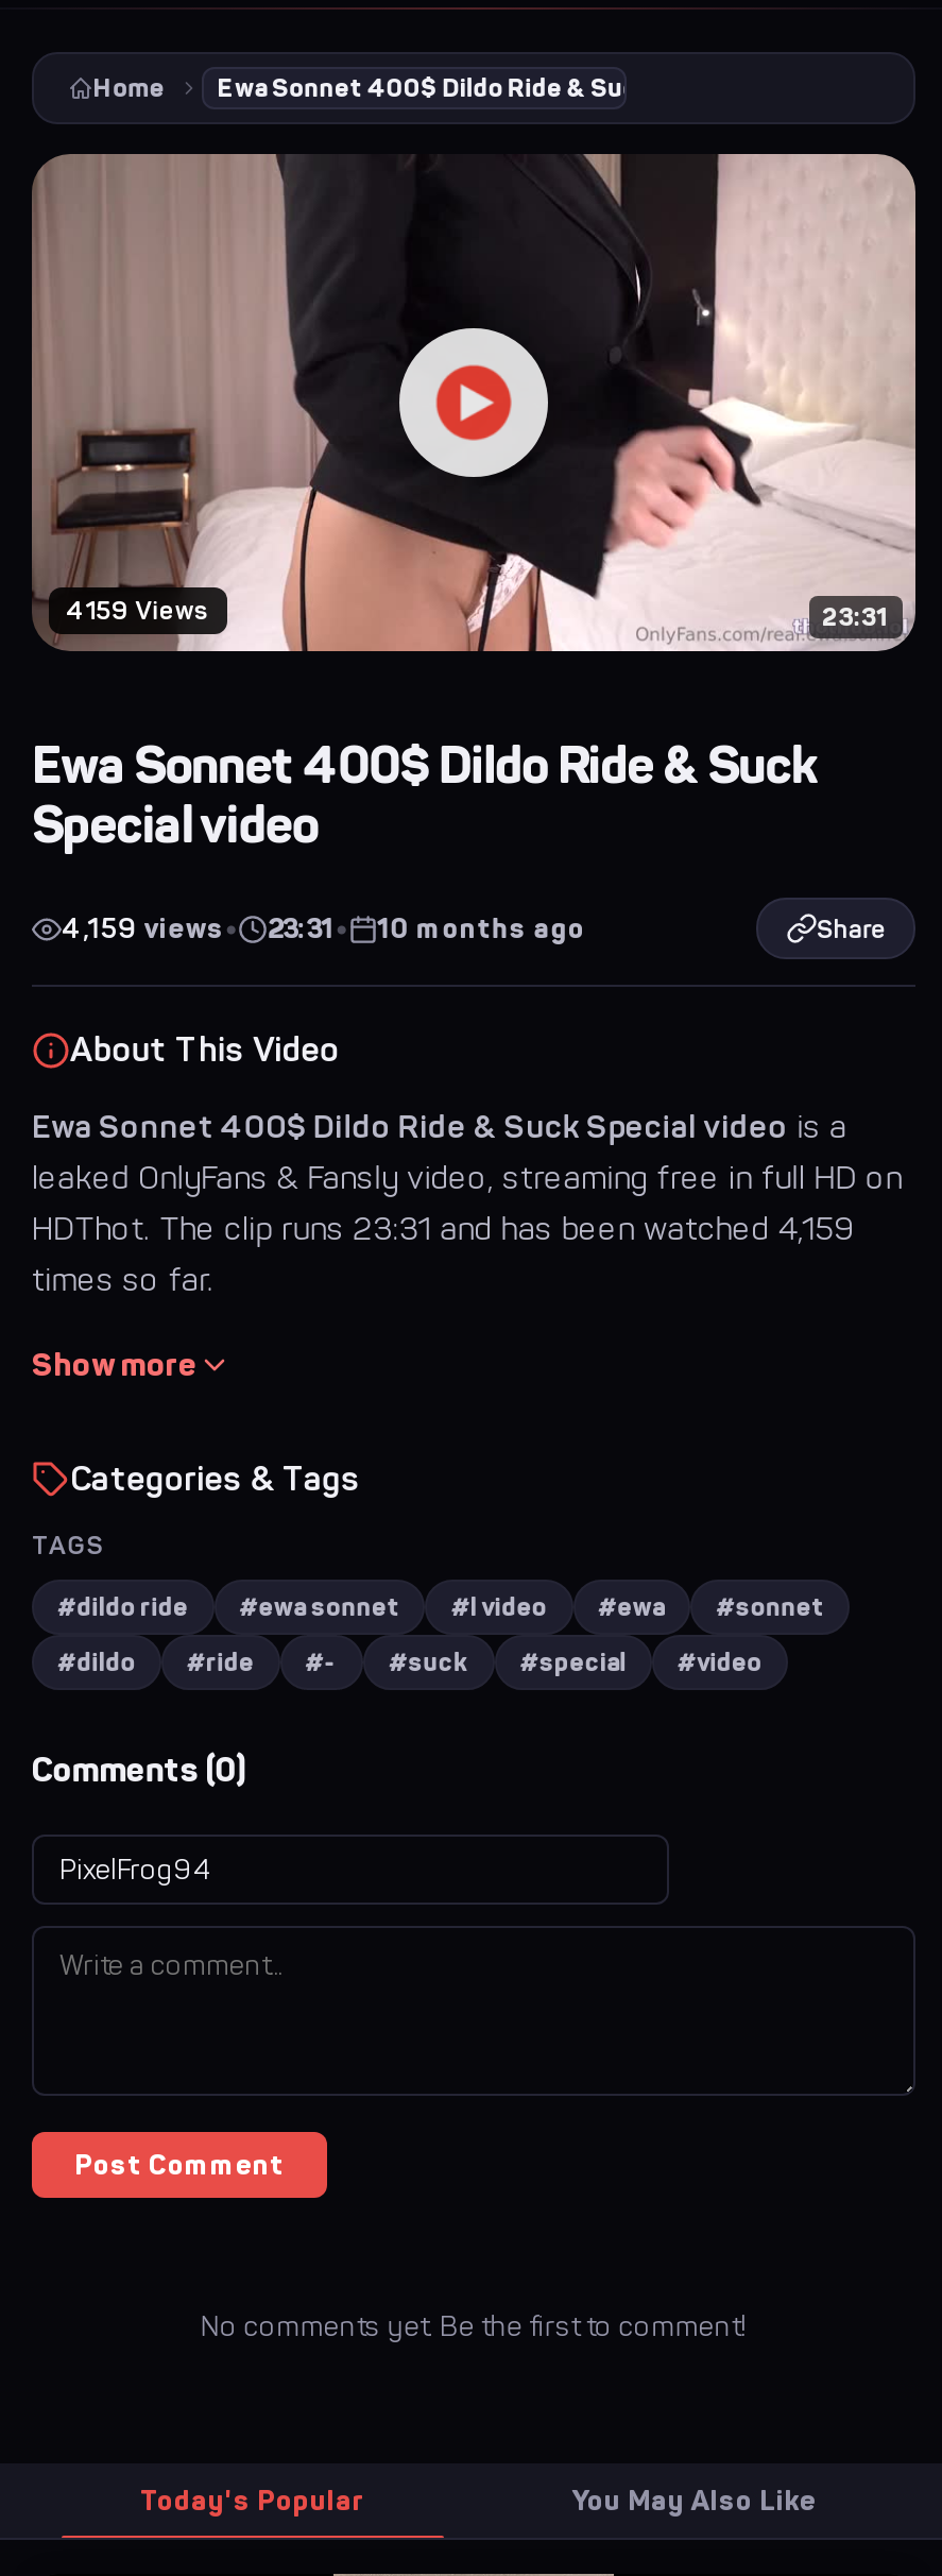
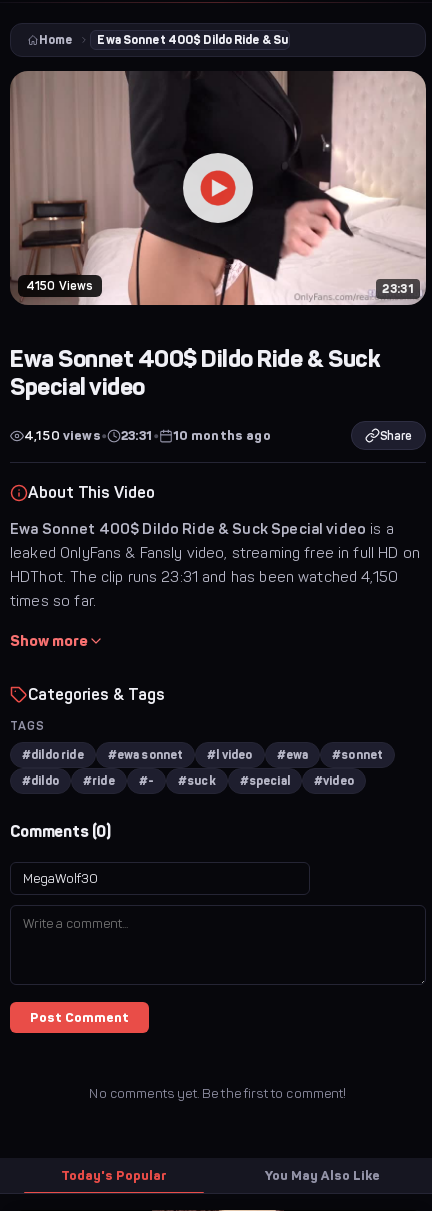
- 4159 Views
+ 4150 Views

- 4,159 views • 23:31 • 10 months ago
+ 4,150 views • 23:31 • 10 months ago

- HDThot. The clip runs 23:31 and has been watched 4,159
+ HDThot. The clip runs 23:31 and has been watched 4,150
